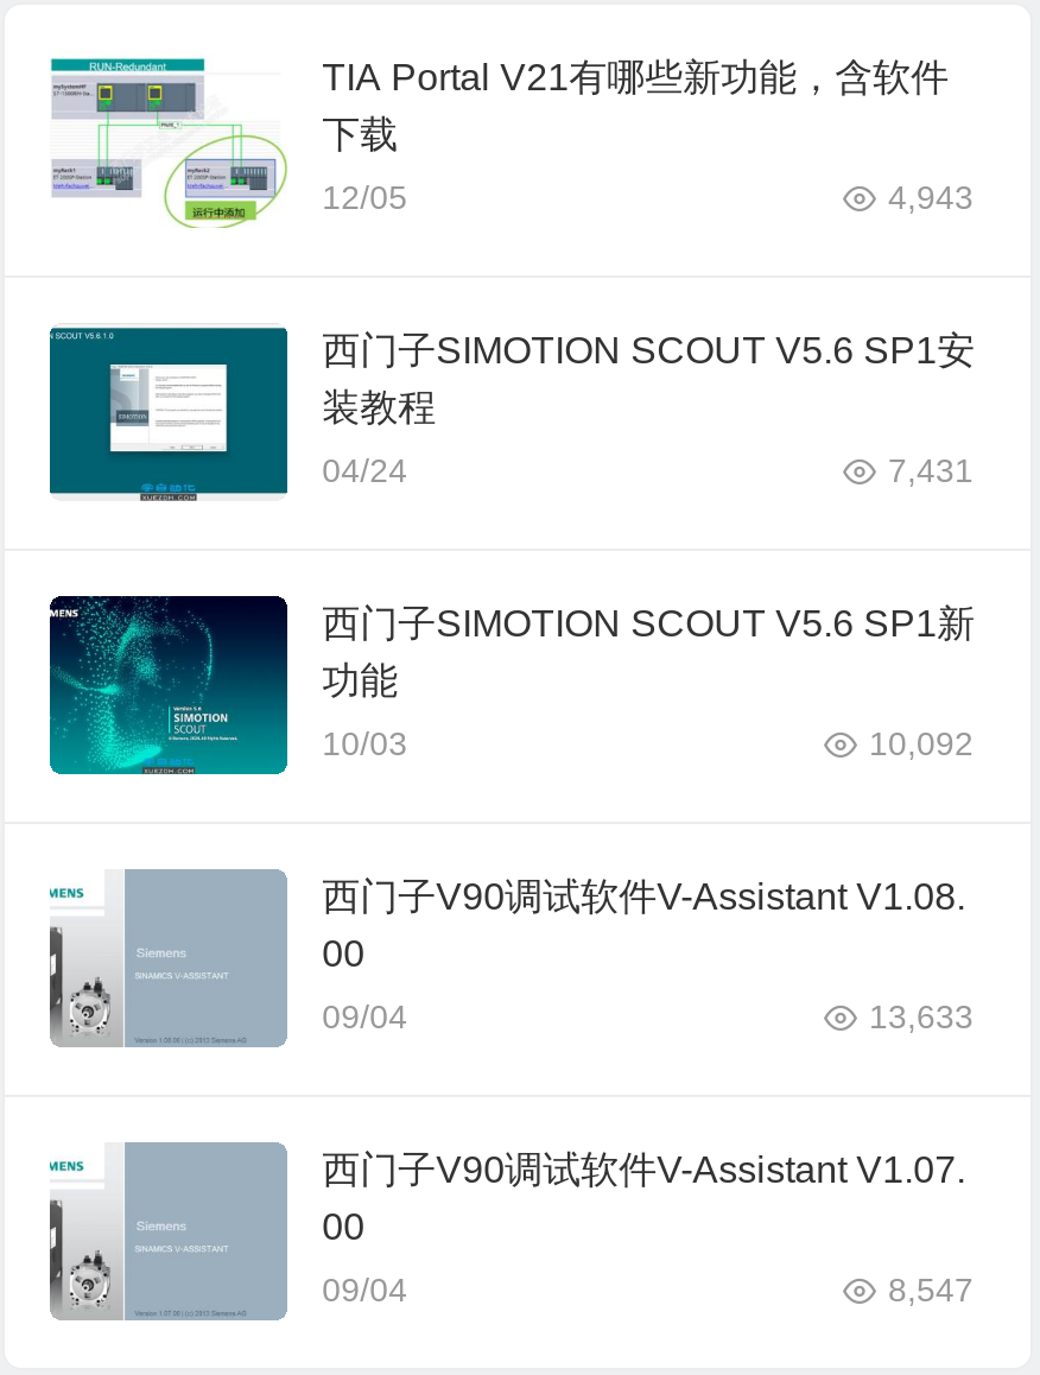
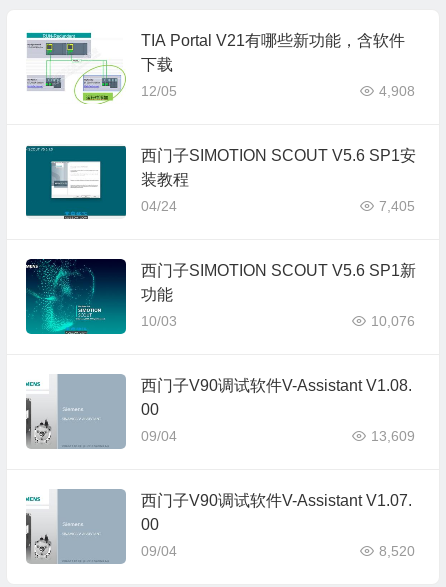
- 4,943
+ 4,908

- 7,431
+ 7,405

- 10,092
+ 10,076

- 13,633
+ 13,609

- 8,547
+ 8,520
